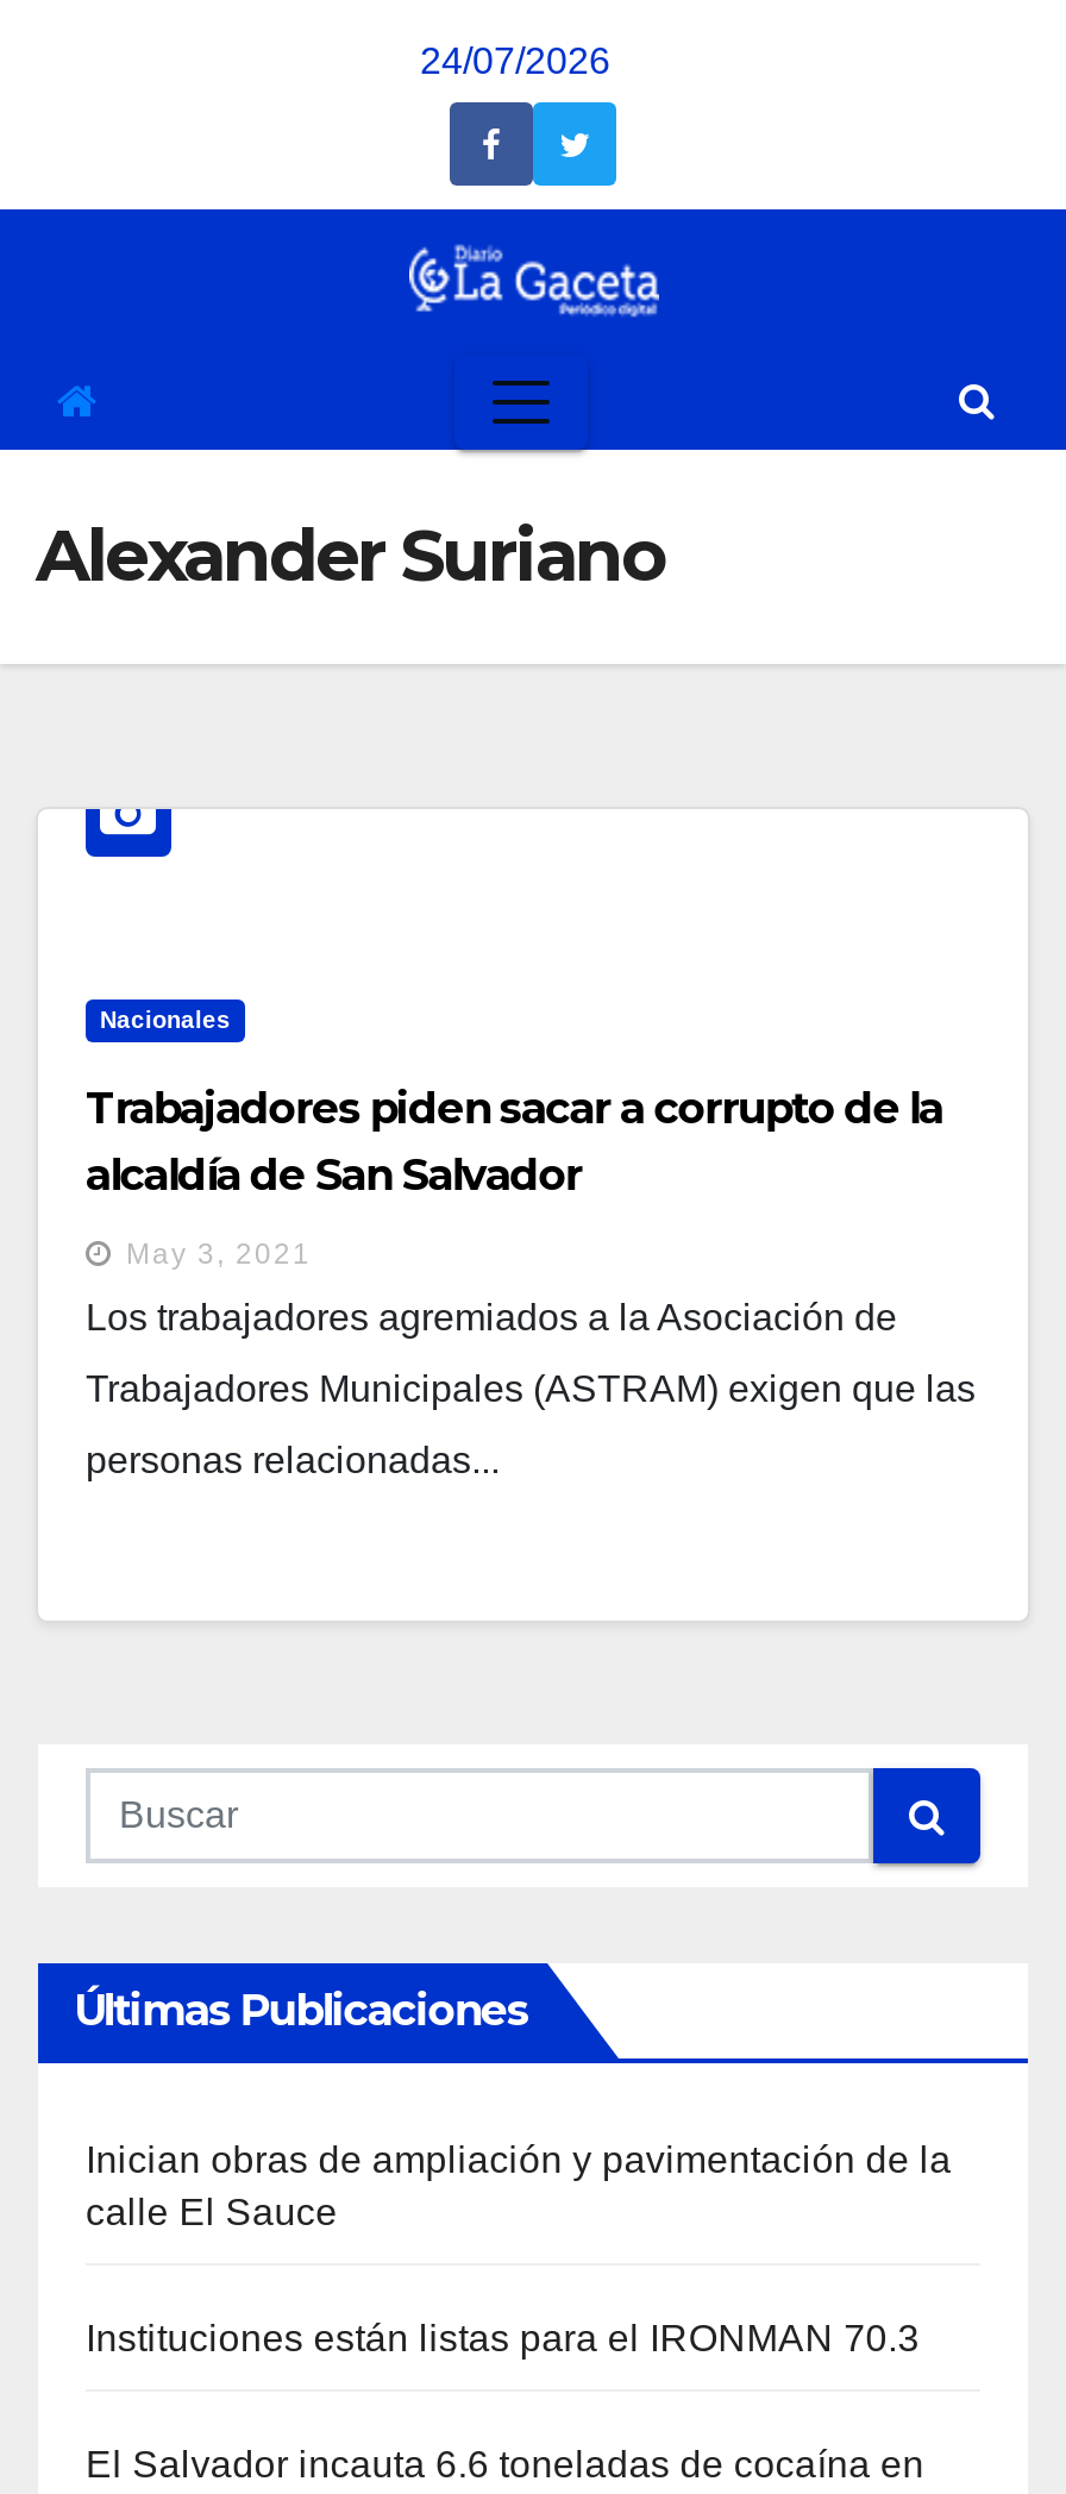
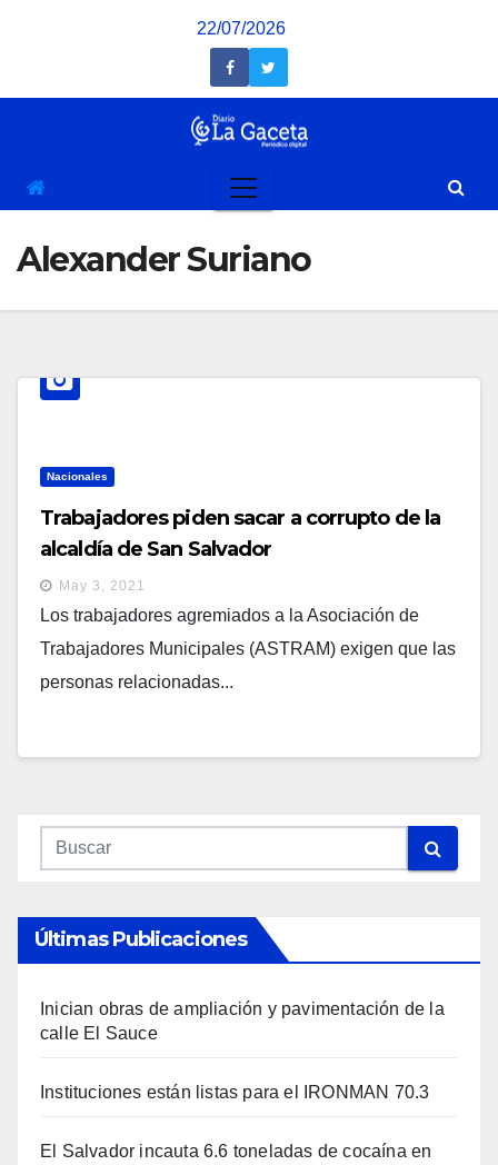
- 24/07/2026
+ 22/07/2026
